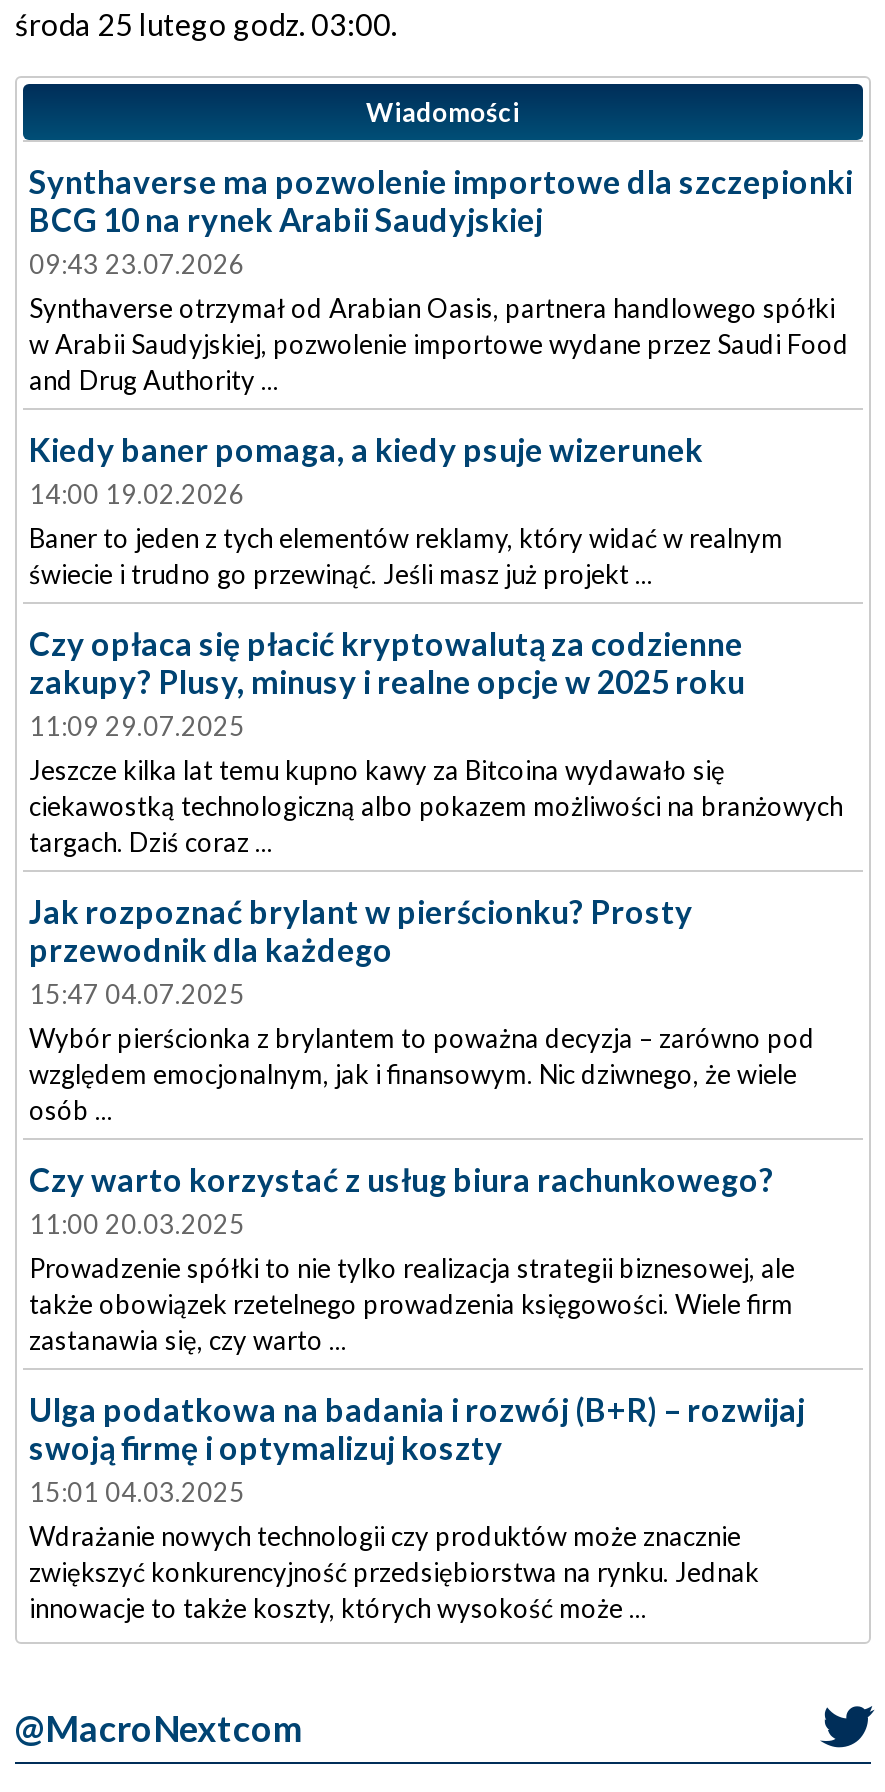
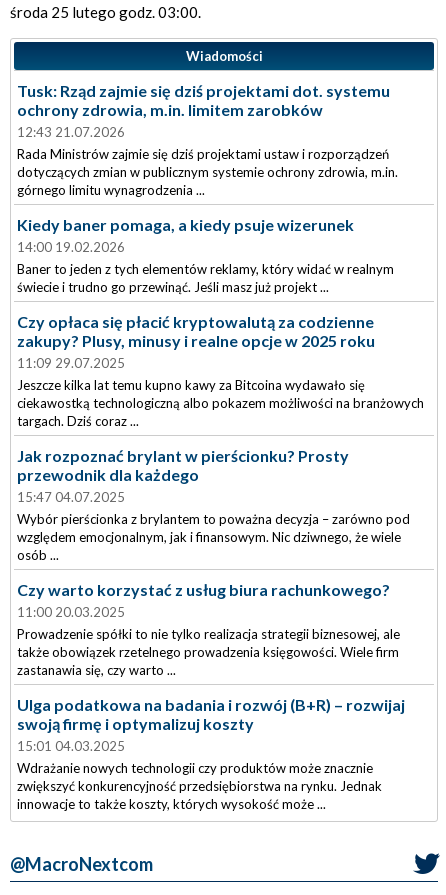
- Synthaverse ma pozwolenie importowe dla szczepionki
- BCG 10 na rynek Arabii Saudyjskiej
- 09:43 23.07.2026
- Synthaverse otrzymał od Arabian Oasis, partnera handlowego spółki
- w Arabii Saudyjskiej, pozwolenie importowe wydane przez Saudi Food
- and Drug Authority ...
+ Tusk: Rząd zajmie się dziś projektami dot. systemu
+ ochrony zdrowia, m.in. limitem zarobków
+ 12:43 21.07.2026
+ Rada Ministrów zajmie się dziś projektami ustaw i rozporządzeń
+ dotyczących zmian w publicznym systemie ochrony zdrowia, m.in.
+ górnego limitu wynagrodzenia ...
